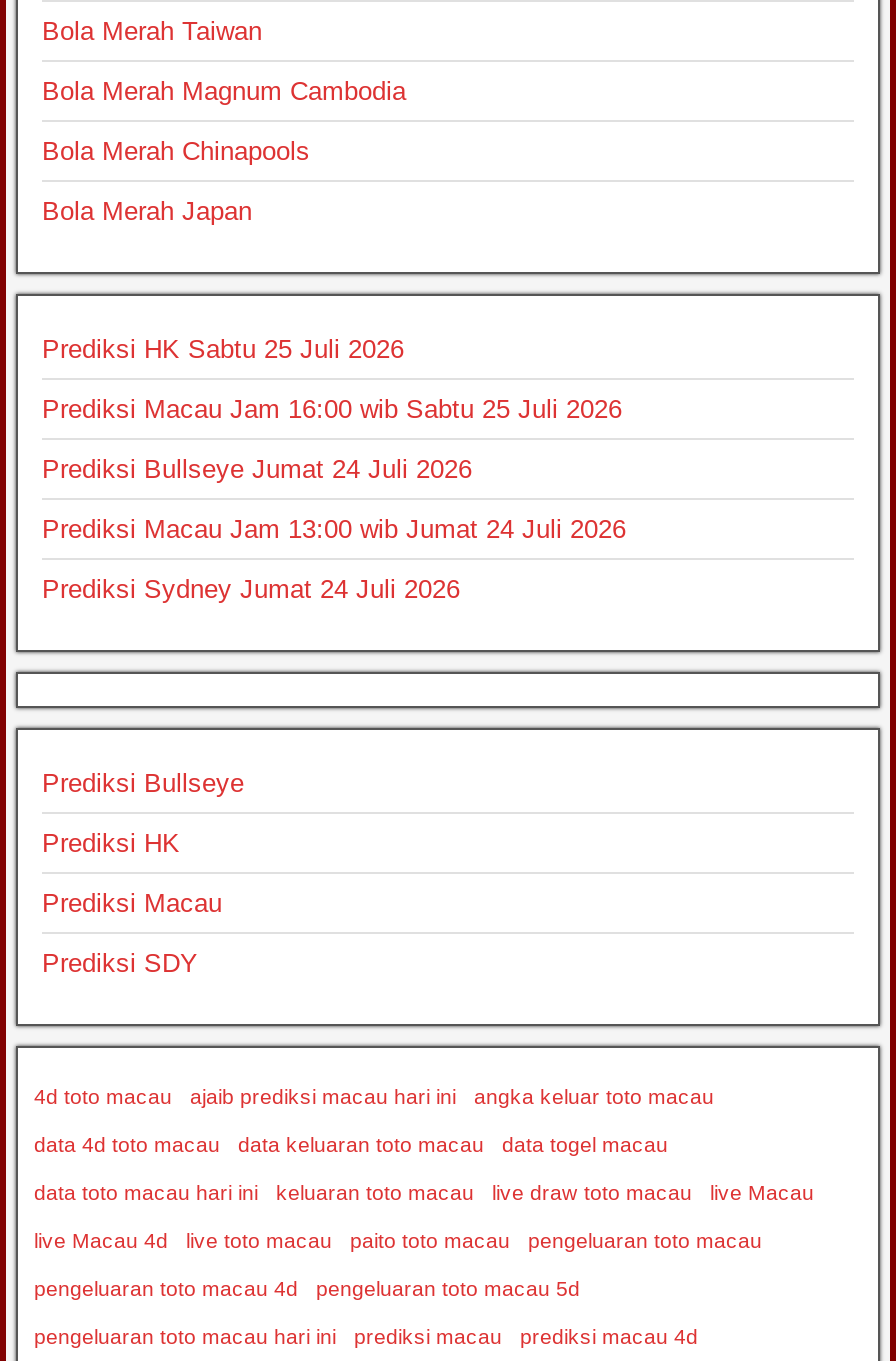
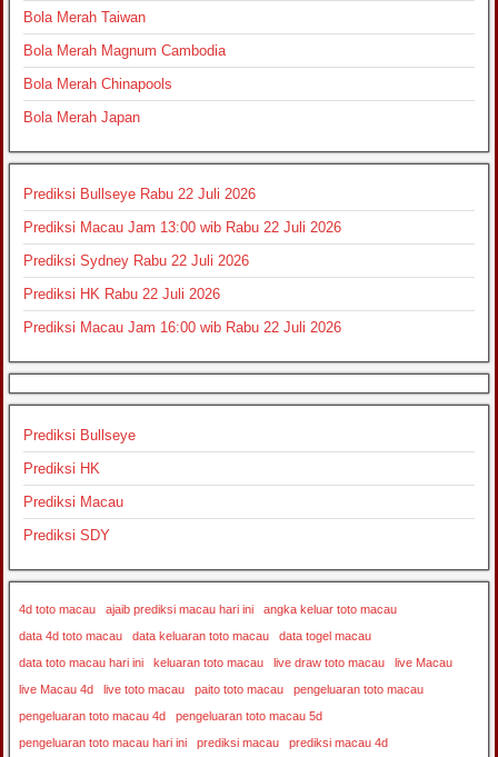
- Prediksi HK Sabtu 25 Juli 2026
+ Prediksi Bullseye Rabu 22 Juli 2026

- Prediksi Macau Jam 16:00 wib Sabtu 25 Juli 2026
+ Prediksi Macau Jam 13:00 wib Rabu 22 Juli 2026

- Prediksi Bullseye Jumat 24 Juli 2026
+ Prediksi Sydney Rabu 22 Juli 2026

- Prediksi Macau Jam 13:00 wib Jumat 24 Juli 2026
+ Prediksi HK Rabu 22 Juli 2026

- Prediksi Sydney Jumat 24 Juli 2026
+ Prediksi Macau Jam 16:00 wib Rabu 22 Juli 2026
